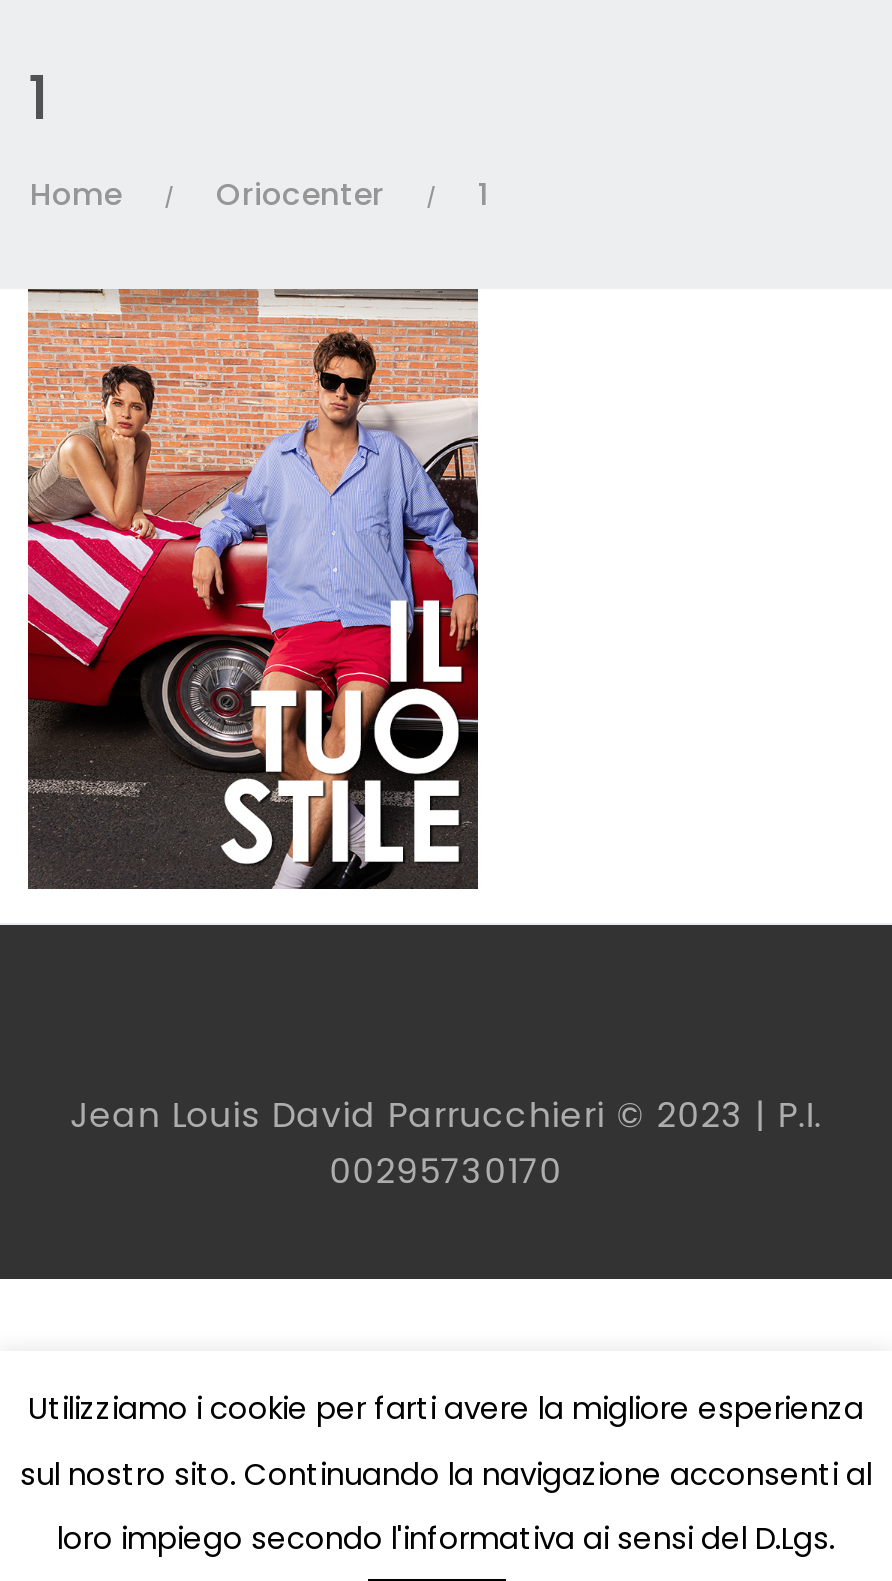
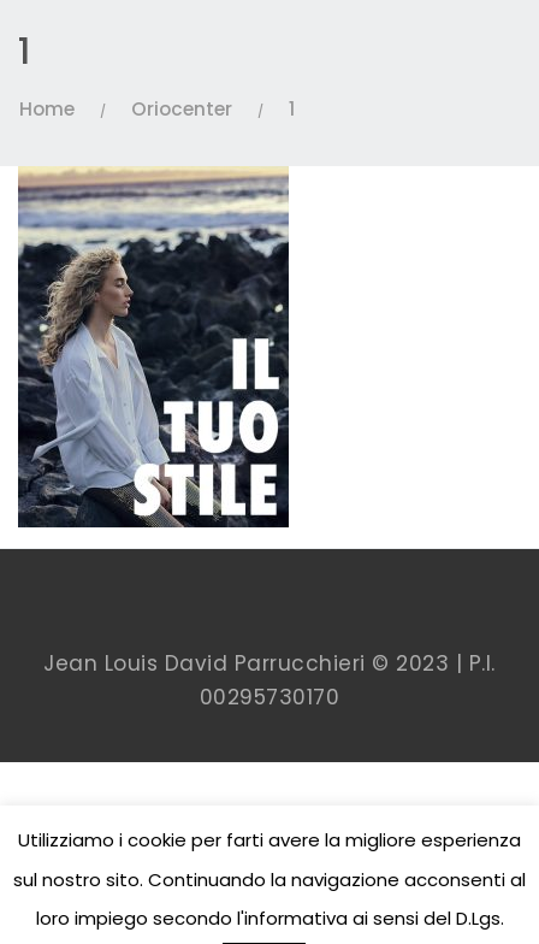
- [image]
+ [image]
